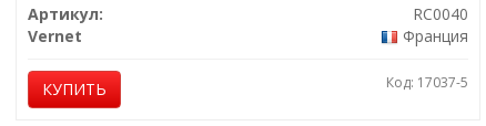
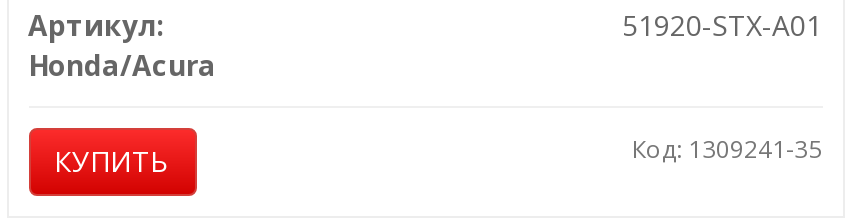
- RC0040
- Vernet
- Франция
+ 51920-STX-A01
+ Honda/Acura

- Код: 17037-5
+ Код: 1309241-35
